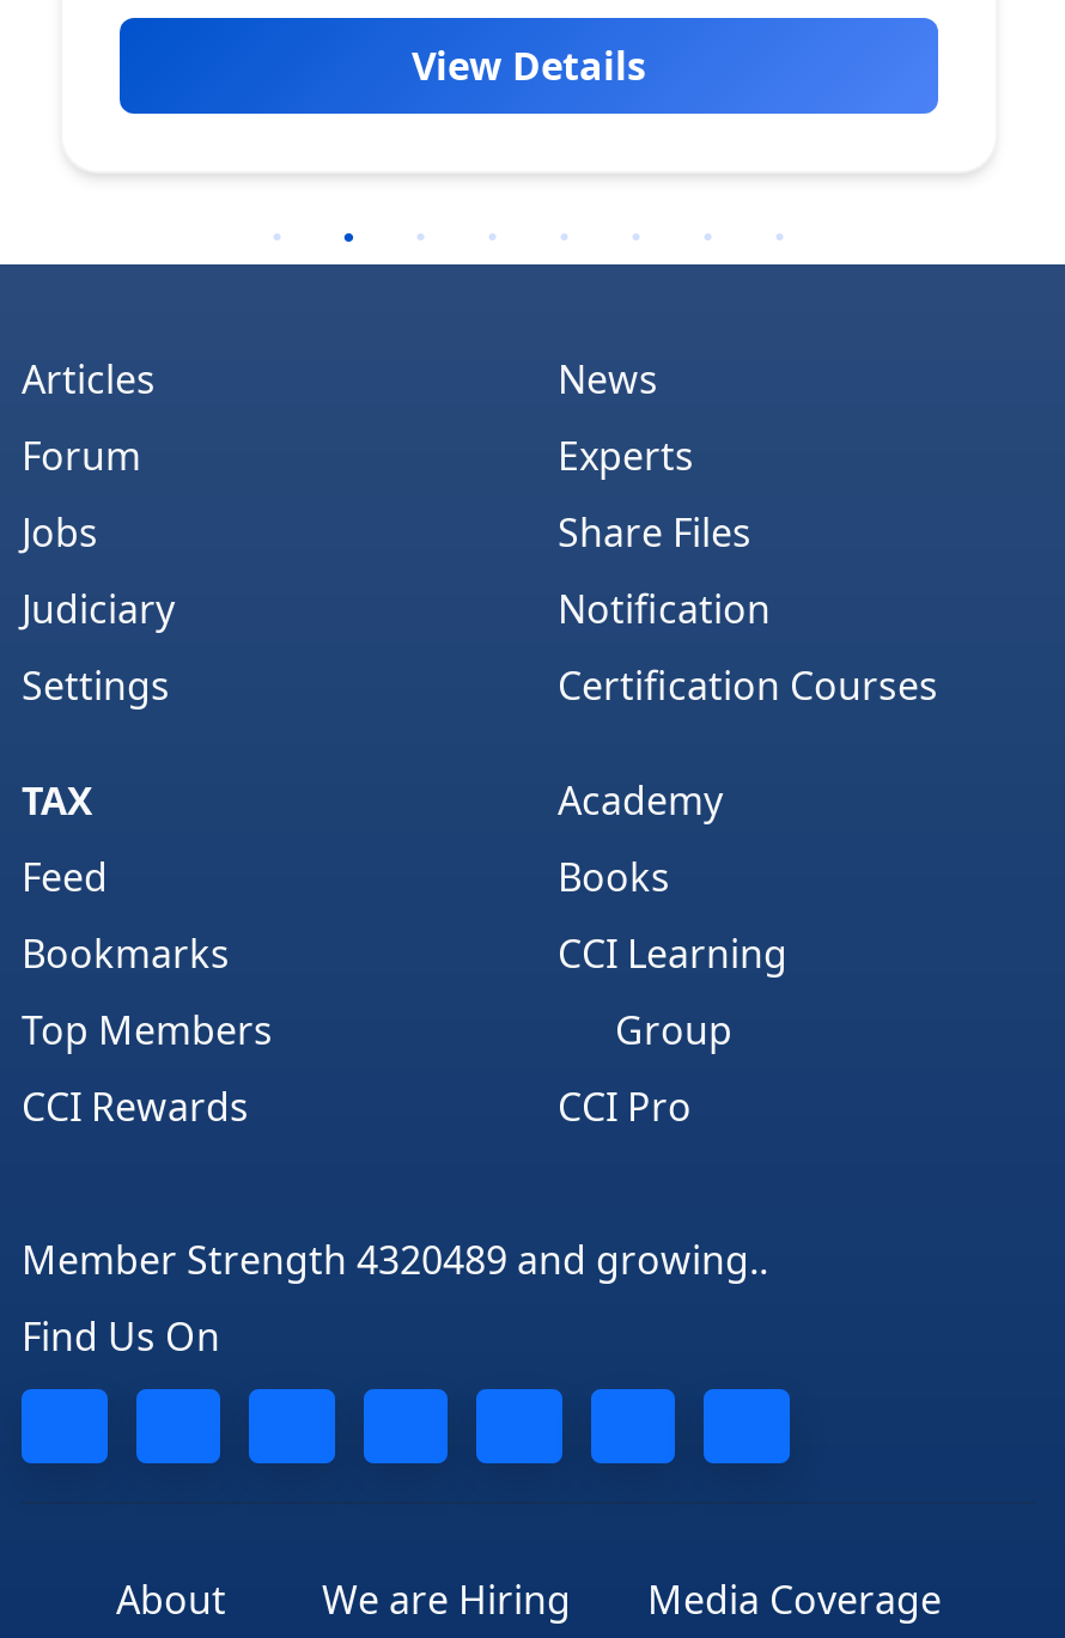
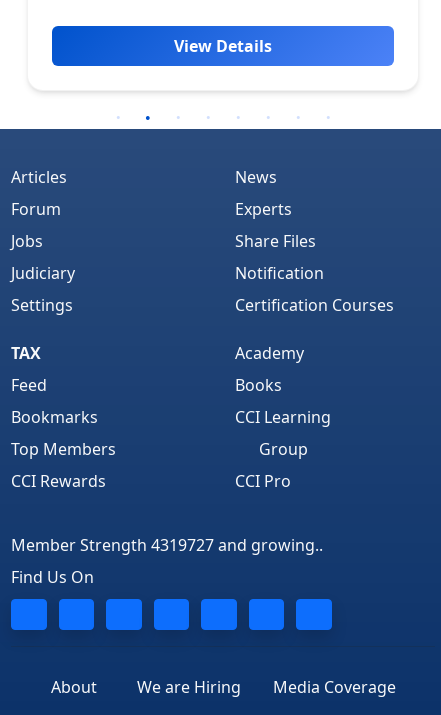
- Member Strength 4320489 and growing..
+ Member Strength 4319727 and growing..
